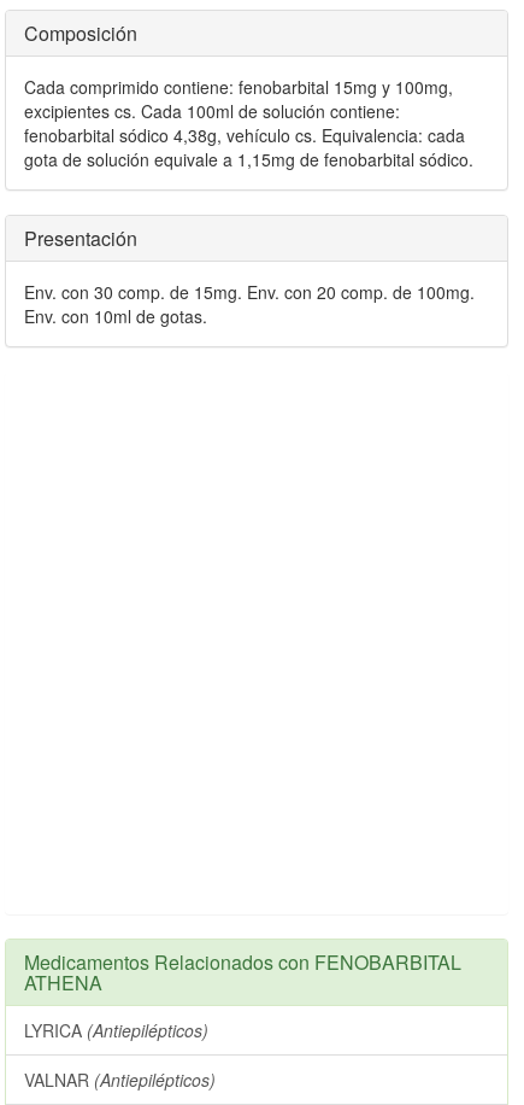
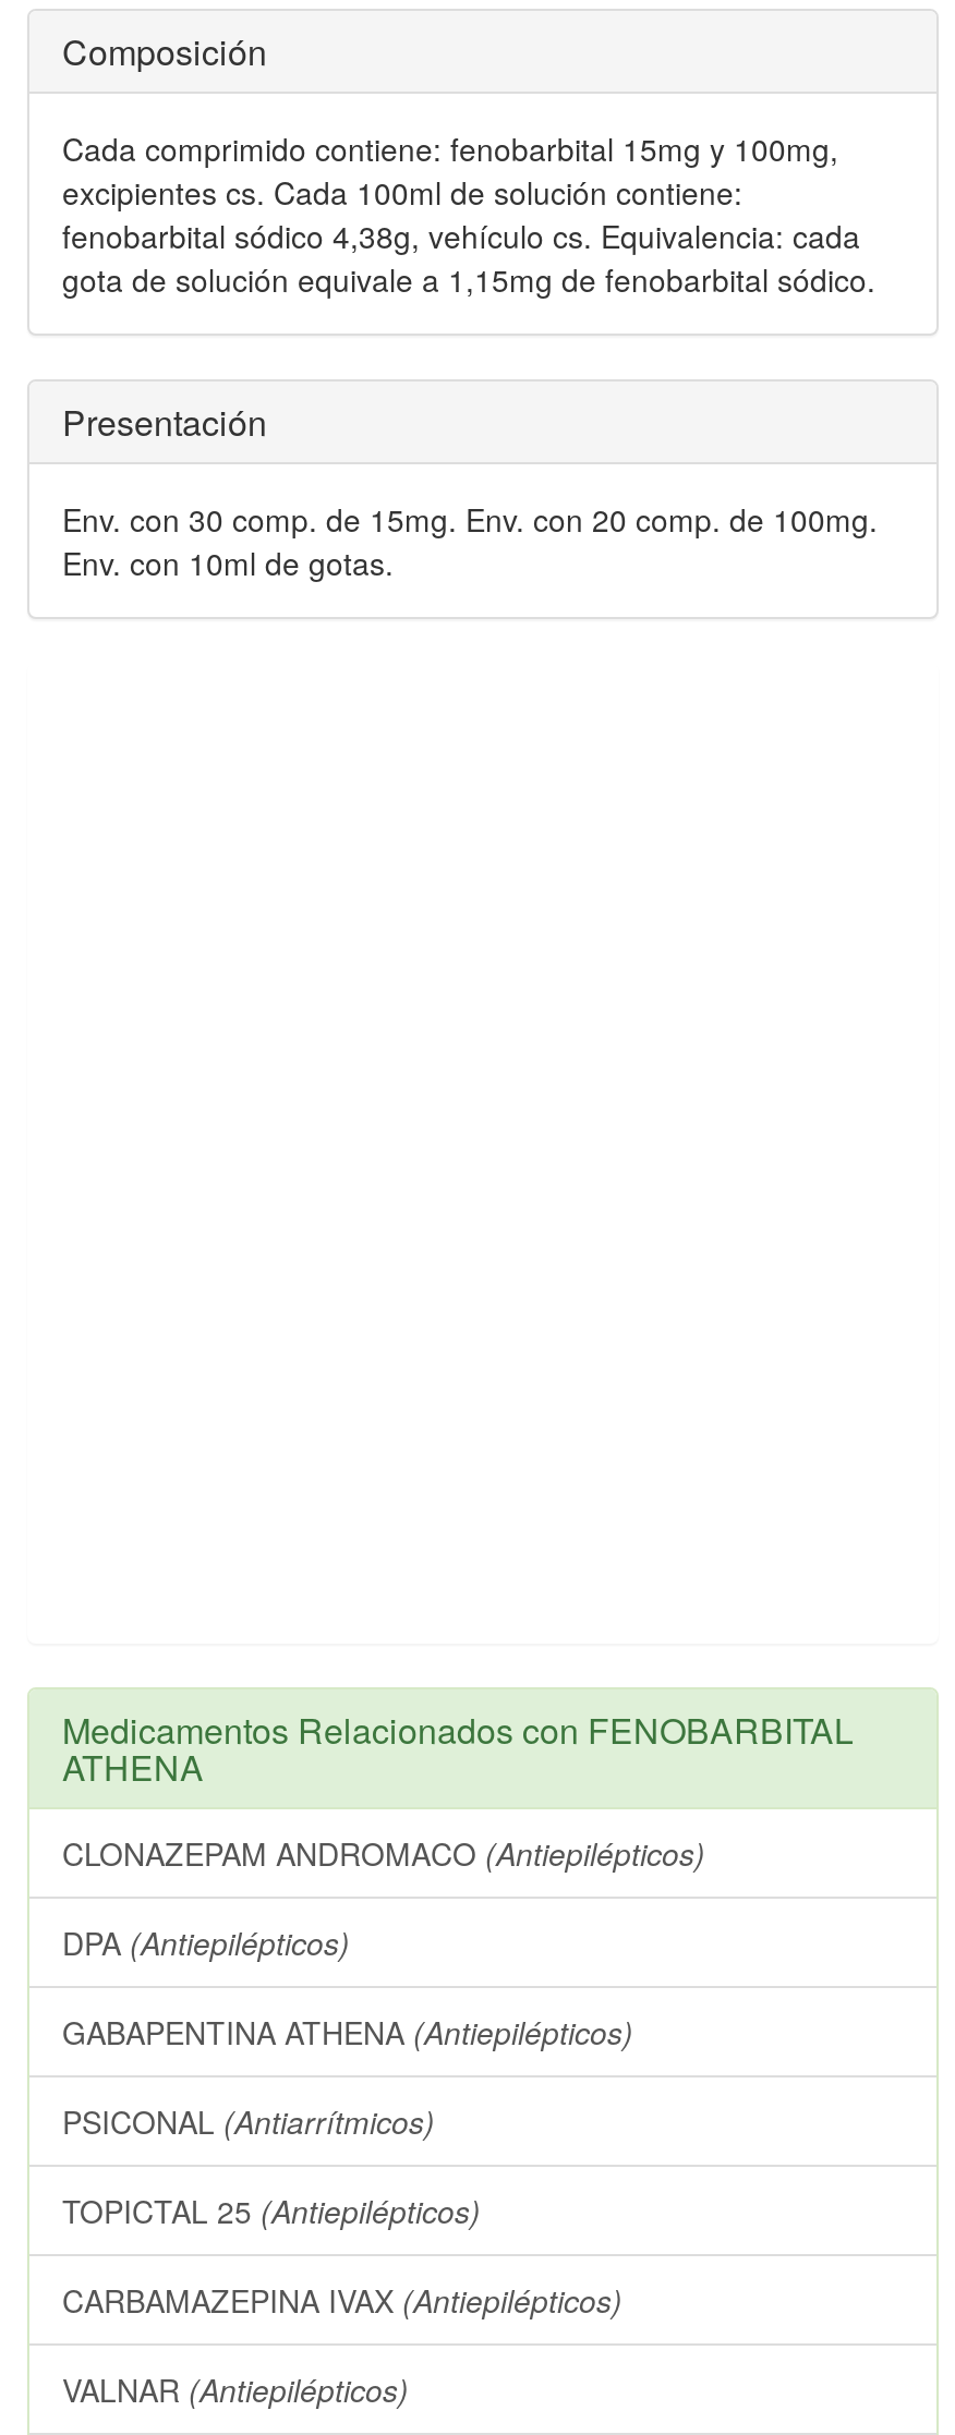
- LYRICA (Antiepilépticos)
+ CLONAZEPAM ANDROMACO (Antiepilépticos)
+ DPA (Antiepilépticos)
+ GABAPENTINA ATHENA (Antiepilépticos)
+ PSICONAL (Antiarrítmicos)
+ TOPICTAL 25 (Antiepilépticos)
+ CARBAMAZEPINA IVAX (Antiepilépticos)
